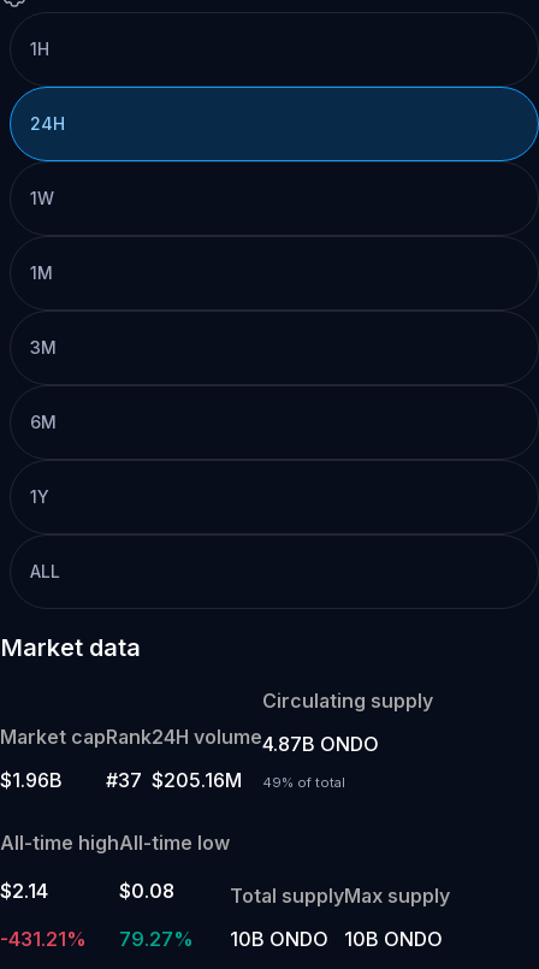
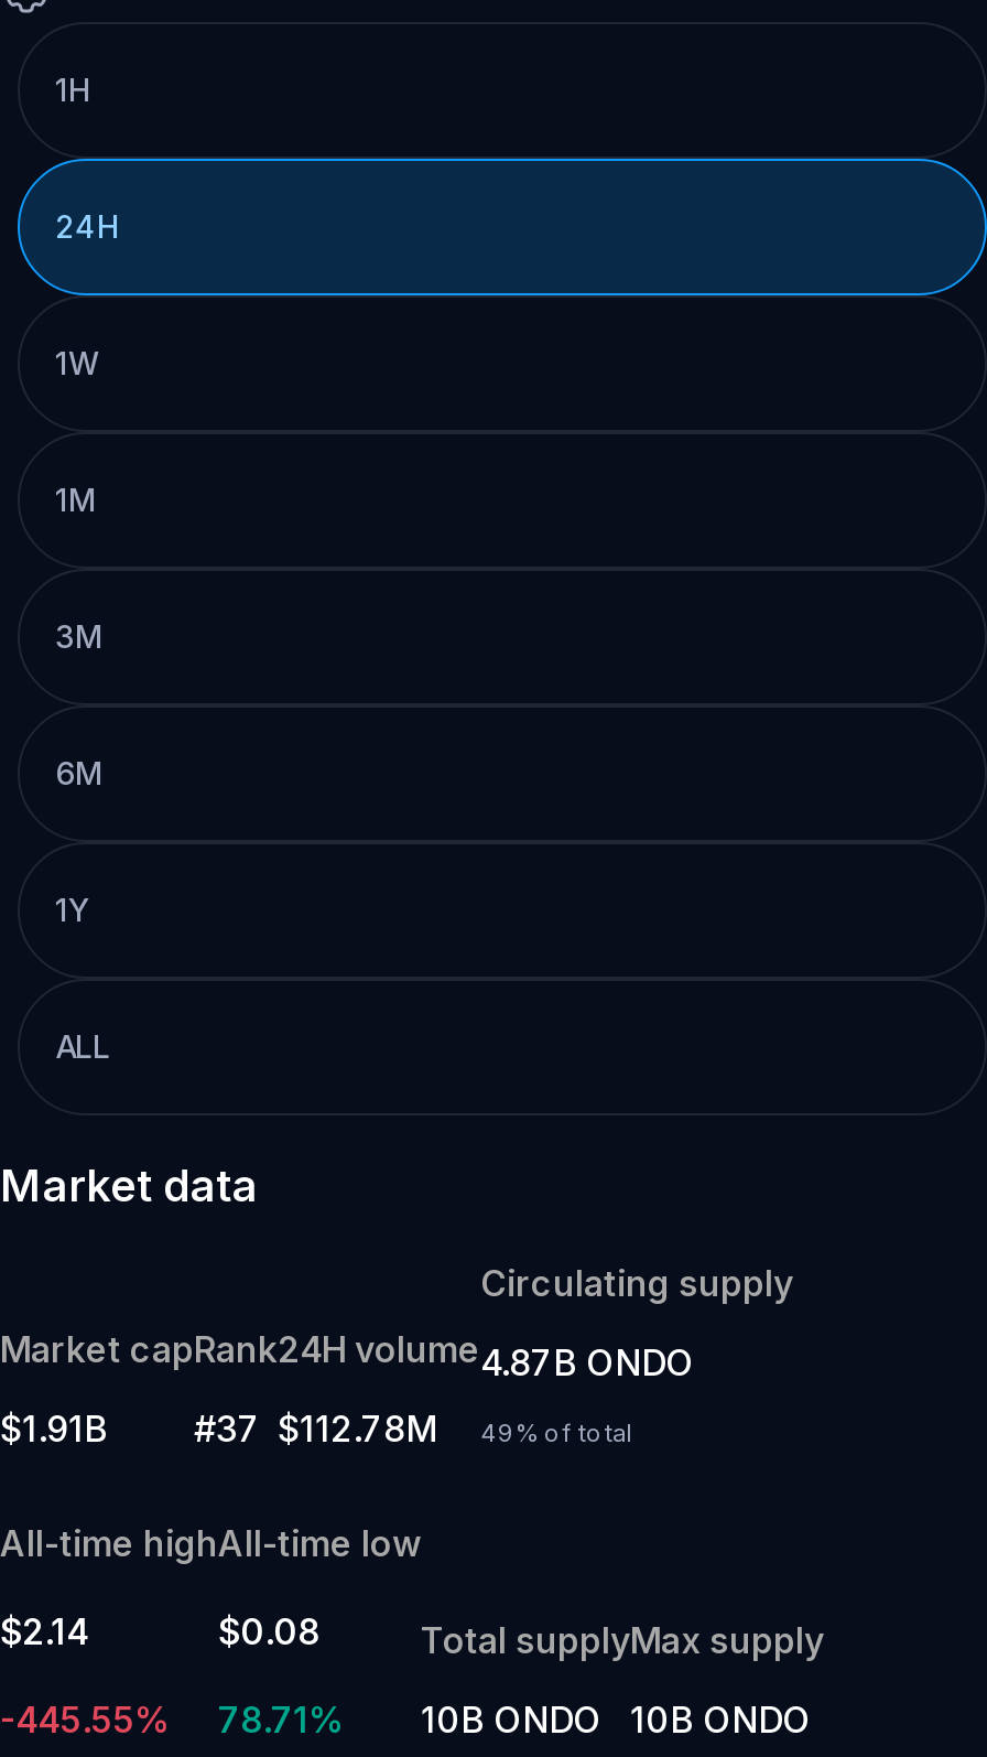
- $1.96B
+ $1.91B

- $205.16M
+ $112.78M

- -431.21%
+ -445.55%

- 79.27%
+ 78.71%
